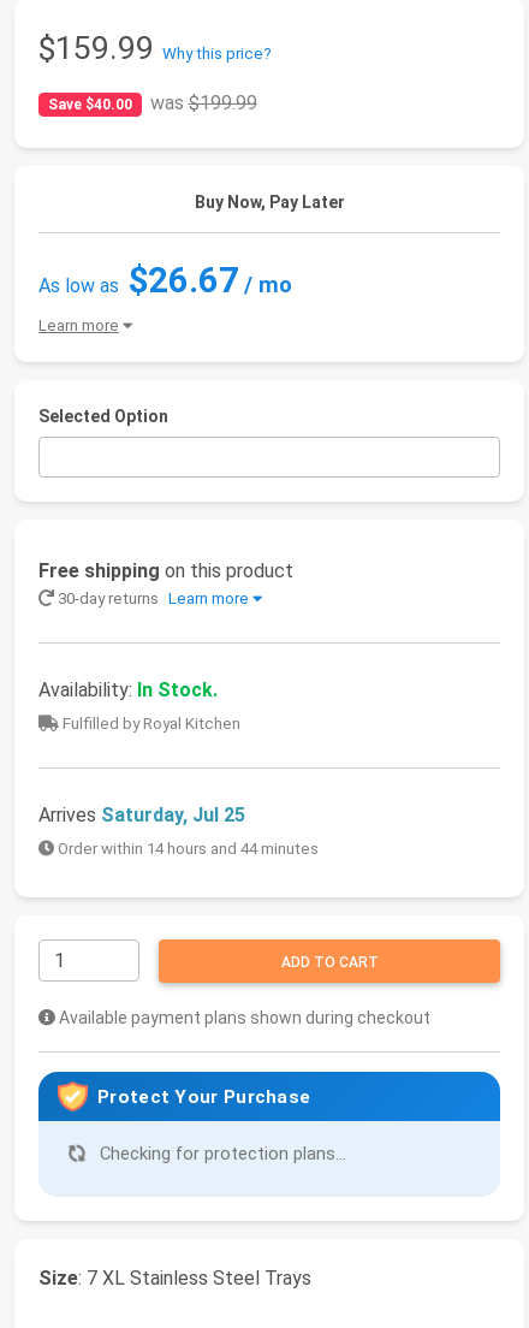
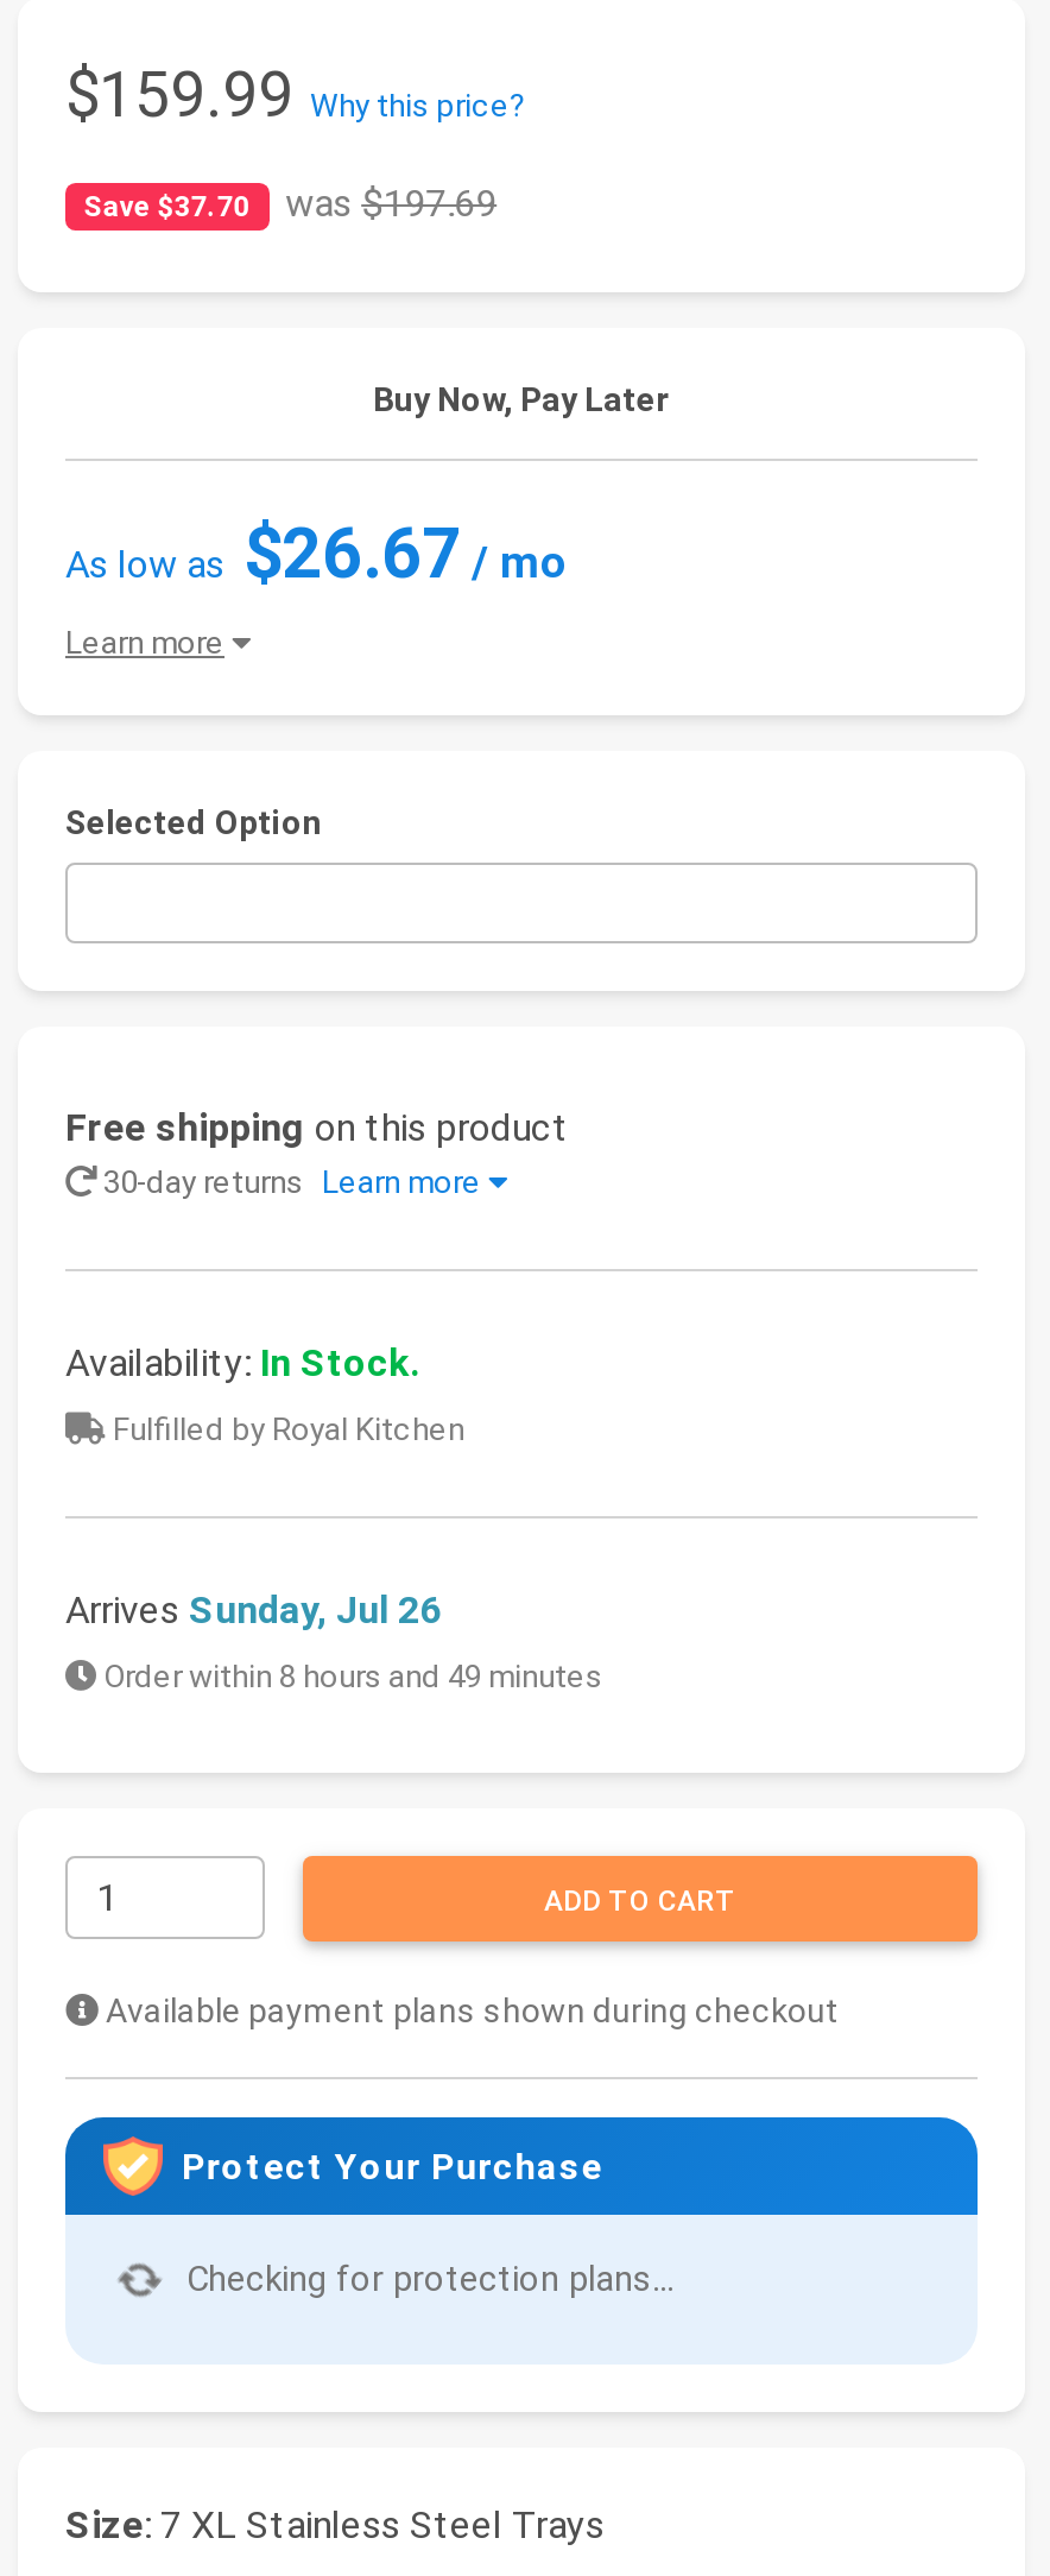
- Save $40.00
+ Save $37.70

- was $199.99
+ was $197.69

- Arrives Saturday, Jul 25
+ Arrives Sunday, Jul 26

- Order within 14 hours and 44 minutes
+ Order within 8 hours and 49 minutes
